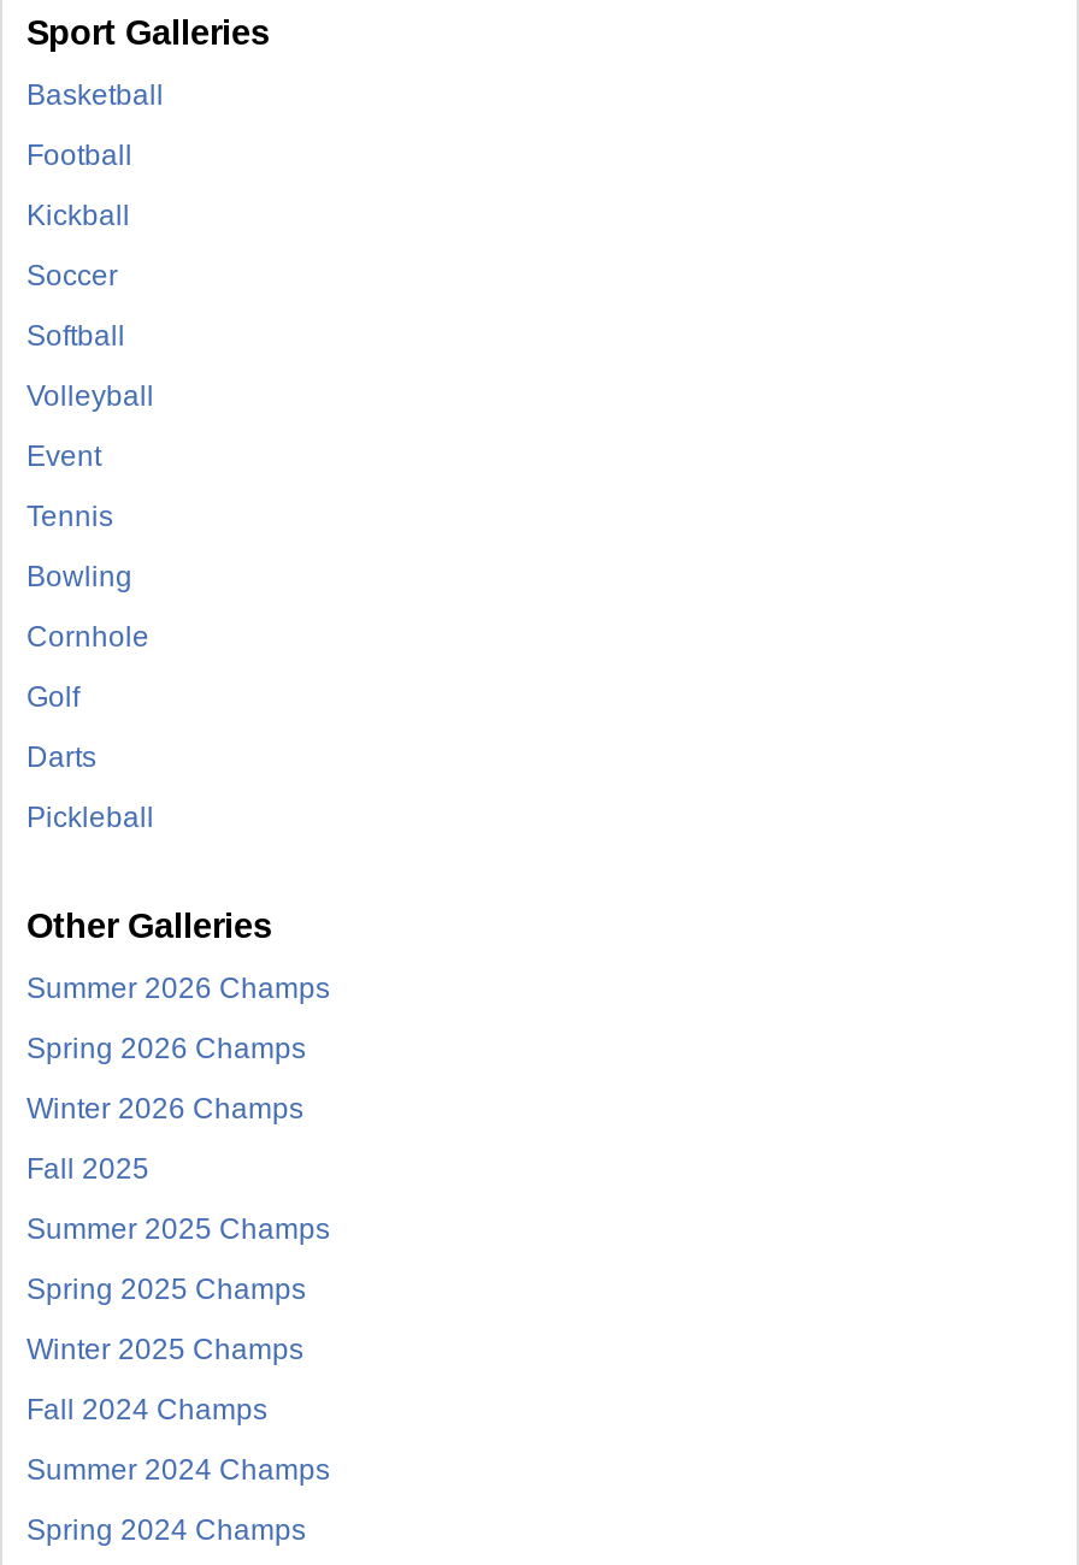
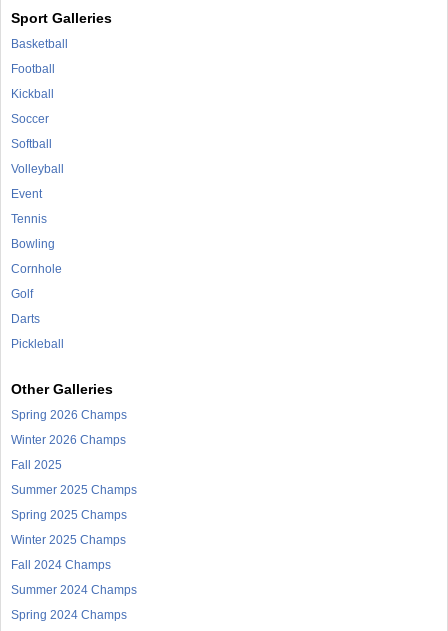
- Summer 2026 Champs
